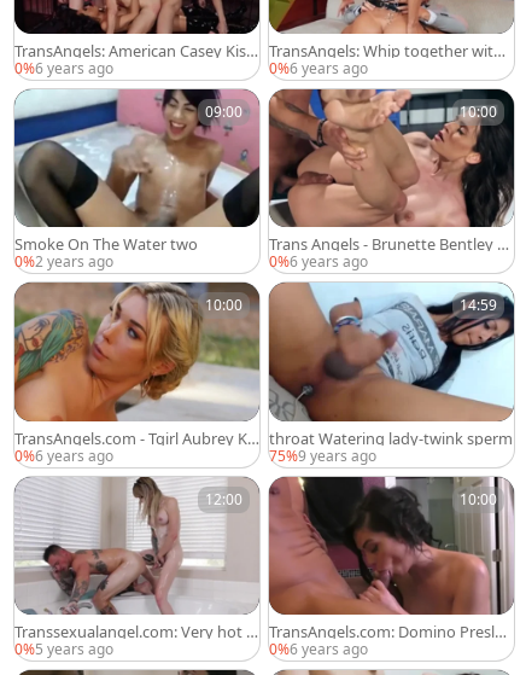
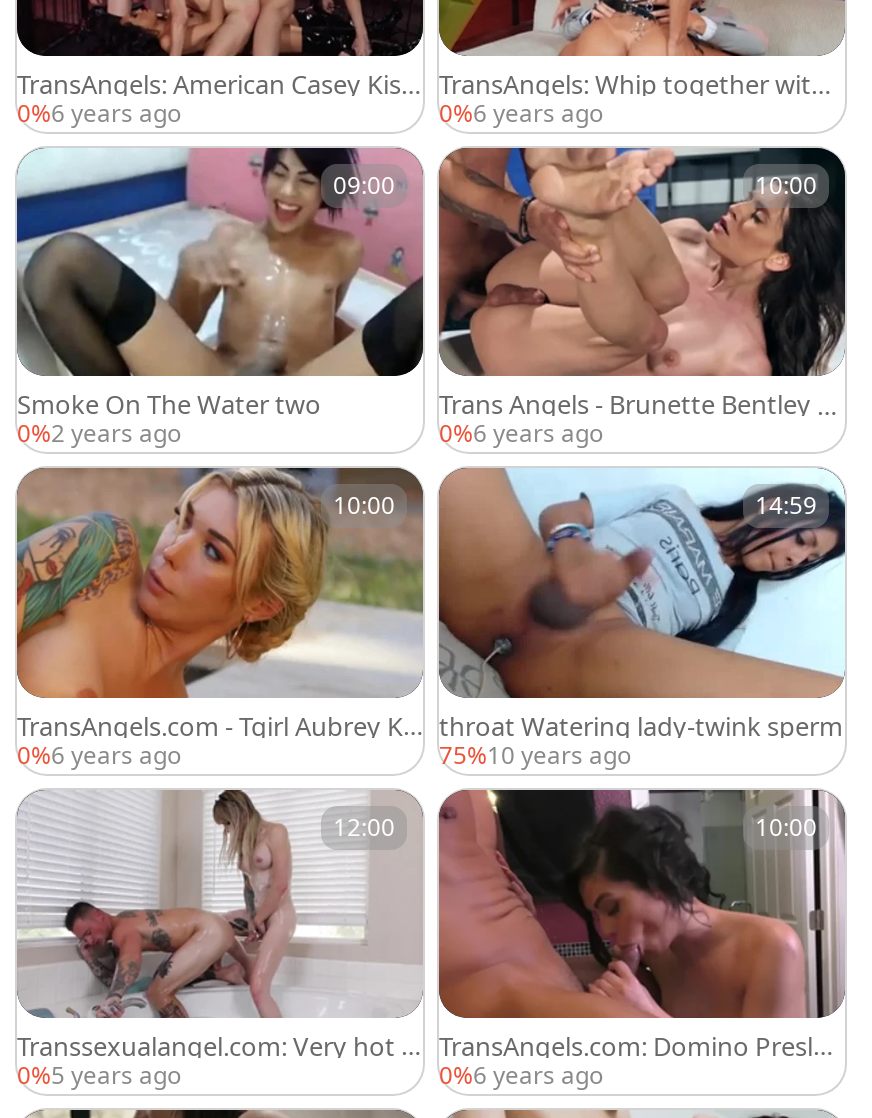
- 75%9 years ago
+ 75%10 years ago
